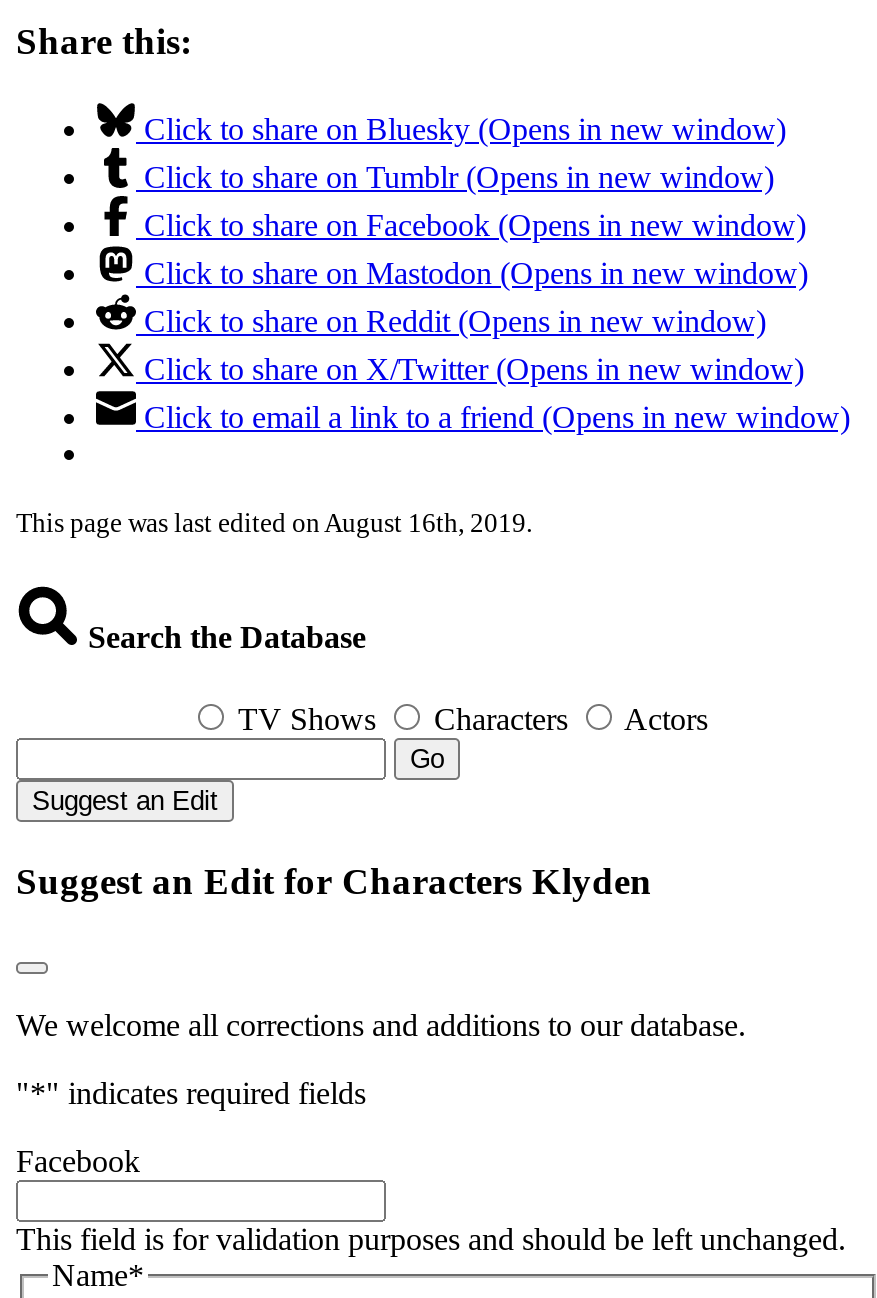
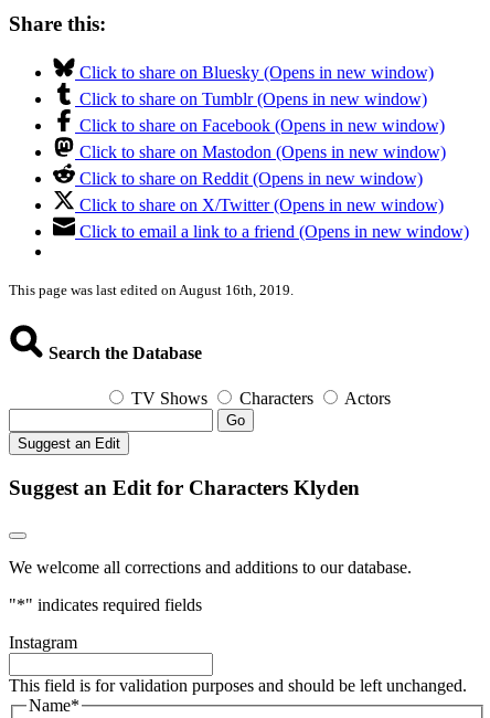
- Facebook
+ Instagram
